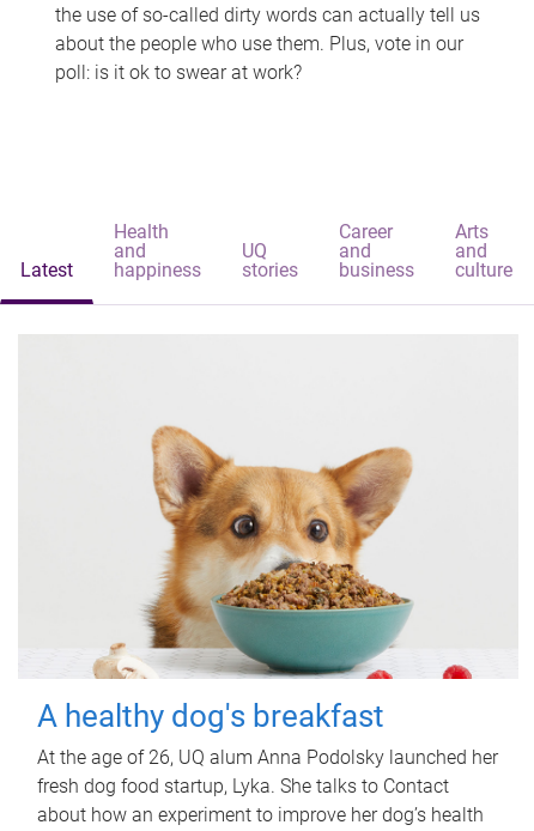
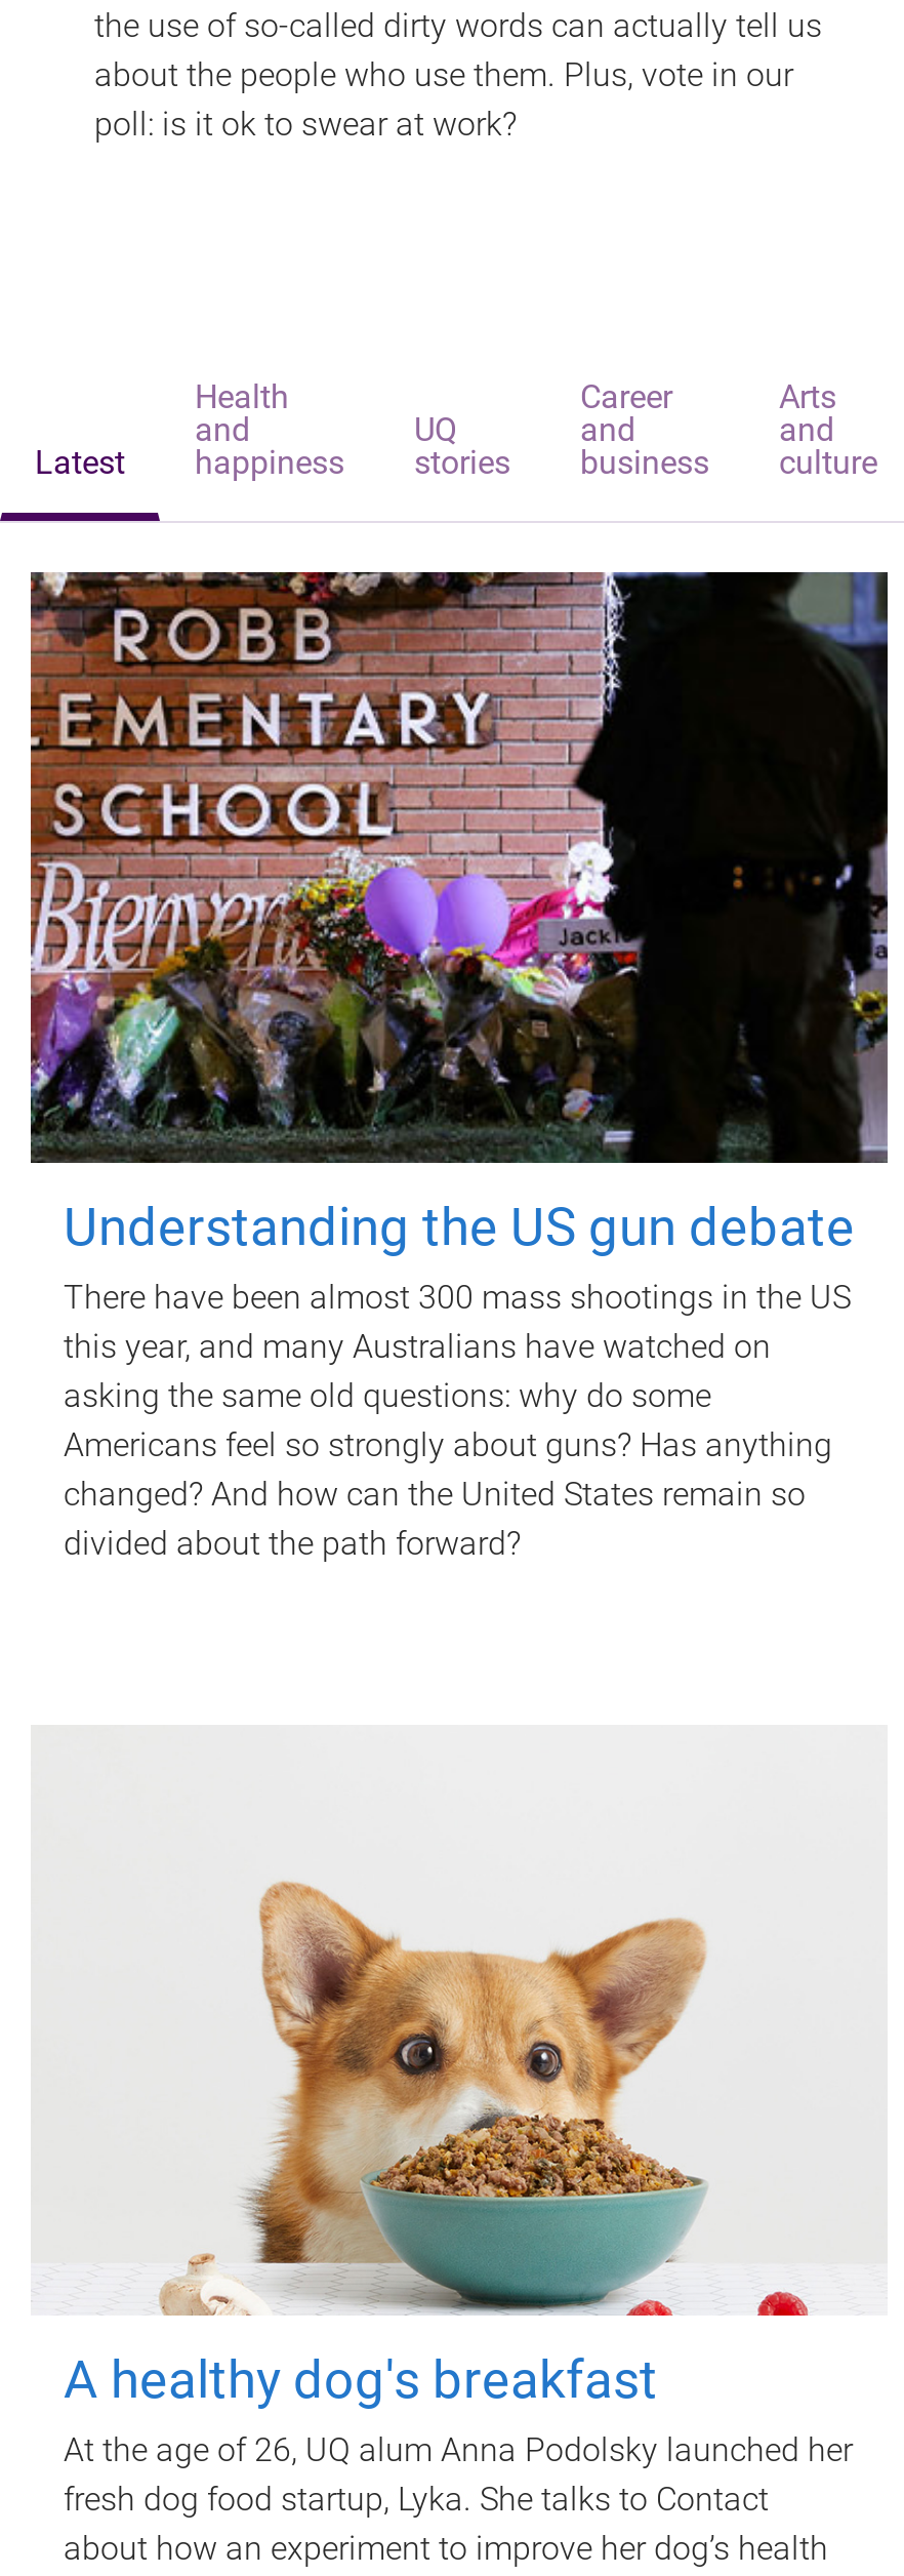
+ [image]
+ Understanding the US gun debate
+ There have been almost 300 mass shootings in the US
+ this year, and many Australians have watched on
+ asking the same old questions: why do some
+ Americans feel so strongly about guns? Has anything
+ changed? And how can the United States remain so
+ divided about the path forward?
